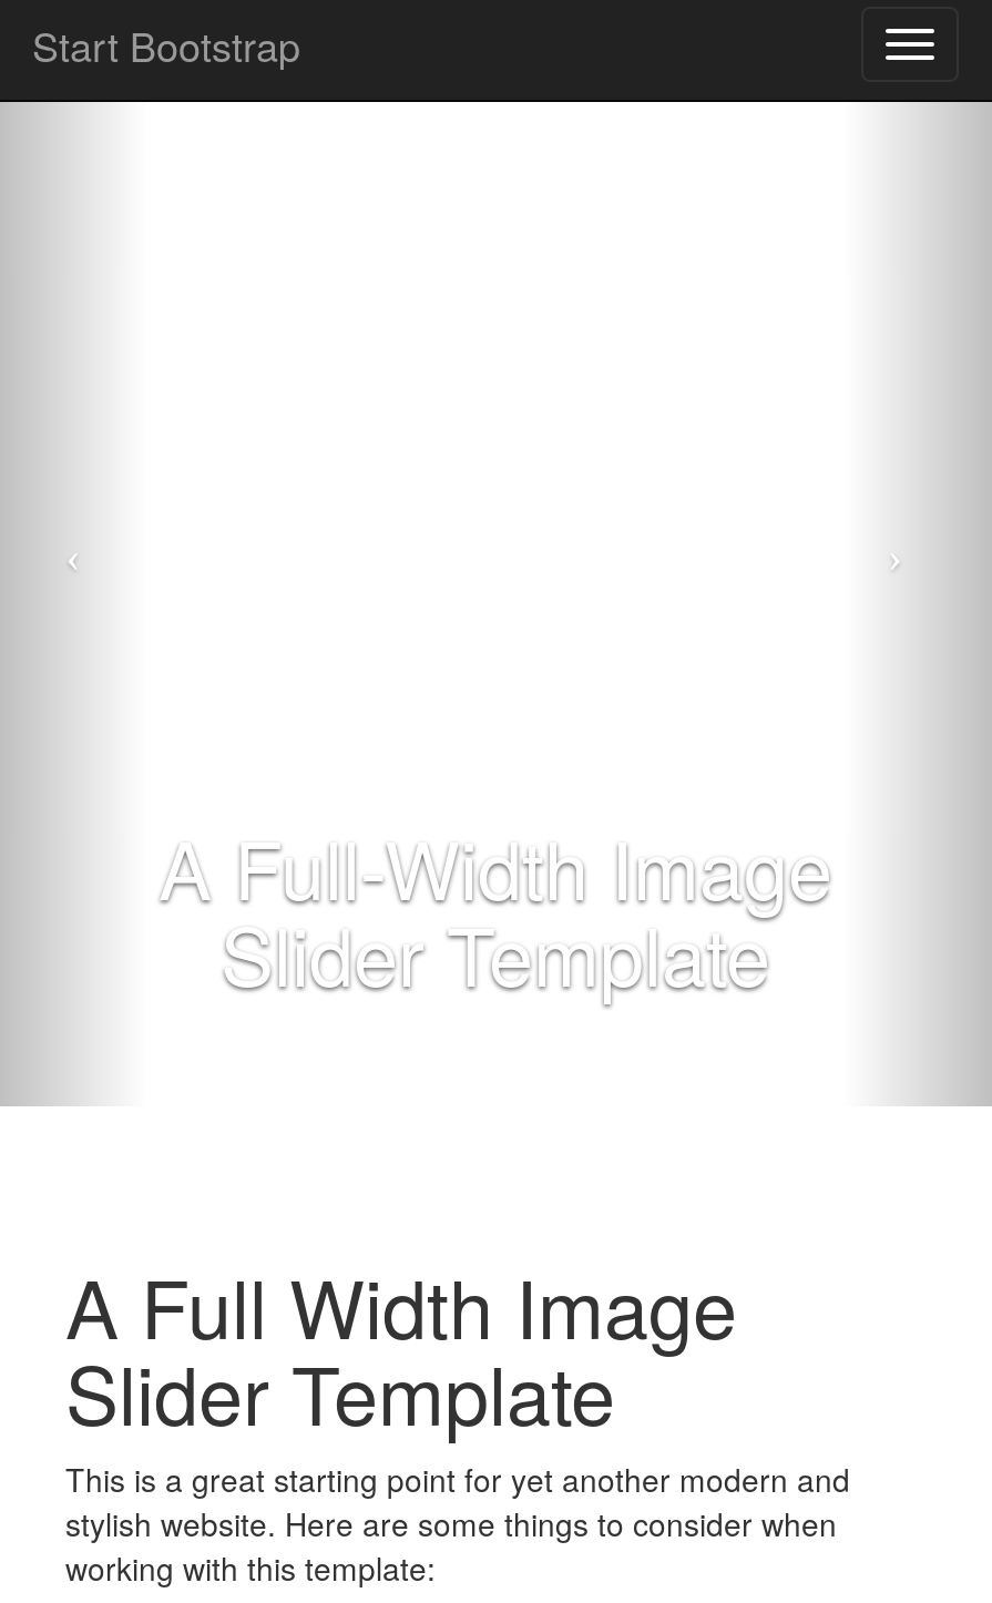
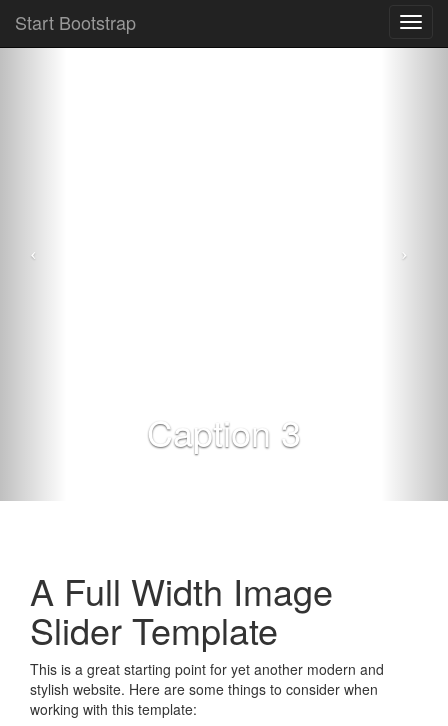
- A Full-Width Image
- Slider Template
+ Caption 3
